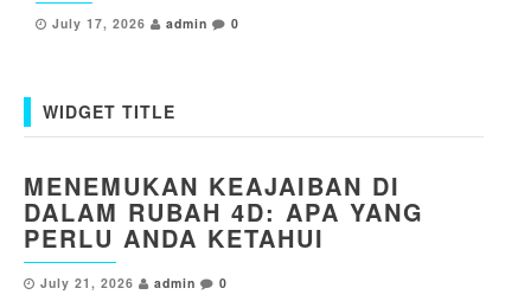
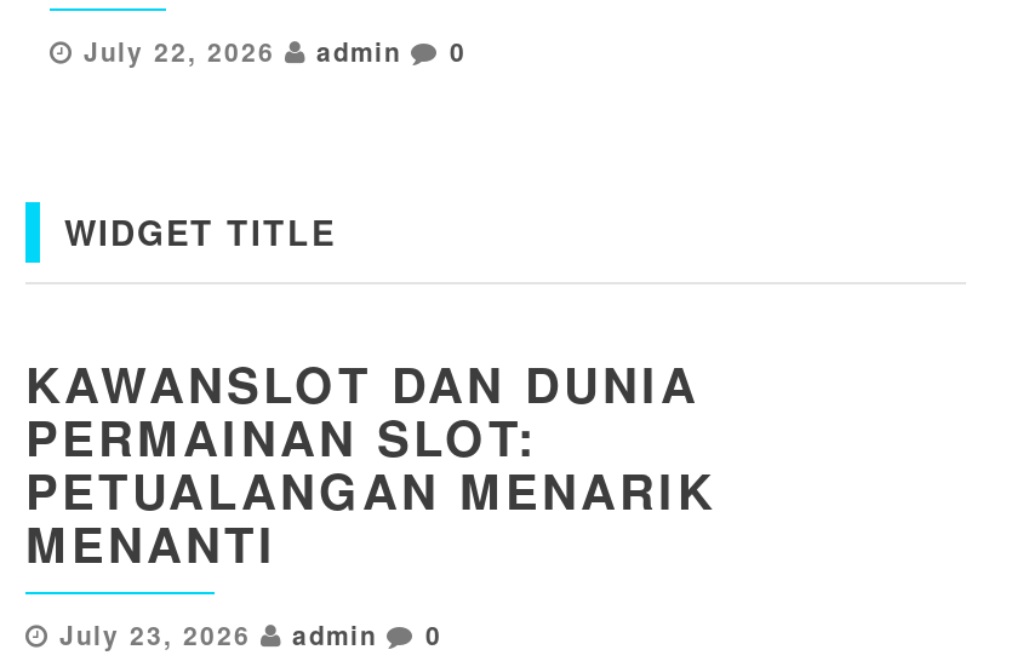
- July 17, 2026 admin 0
+ July 22, 2026 admin 0

- MENEMUKAN KEAJAIBAN DI
- DALAM RUBAH 4D: APA YANG
- PERLU ANDA KETAHUI
+ KAWANSLOT DAN DUNIA
+ PERMAINAN SLOT:
+ PETUALANGAN MENARIK
+ MENANTI

- July 21, 2026 admin 0
+ July 23, 2026 admin 0
